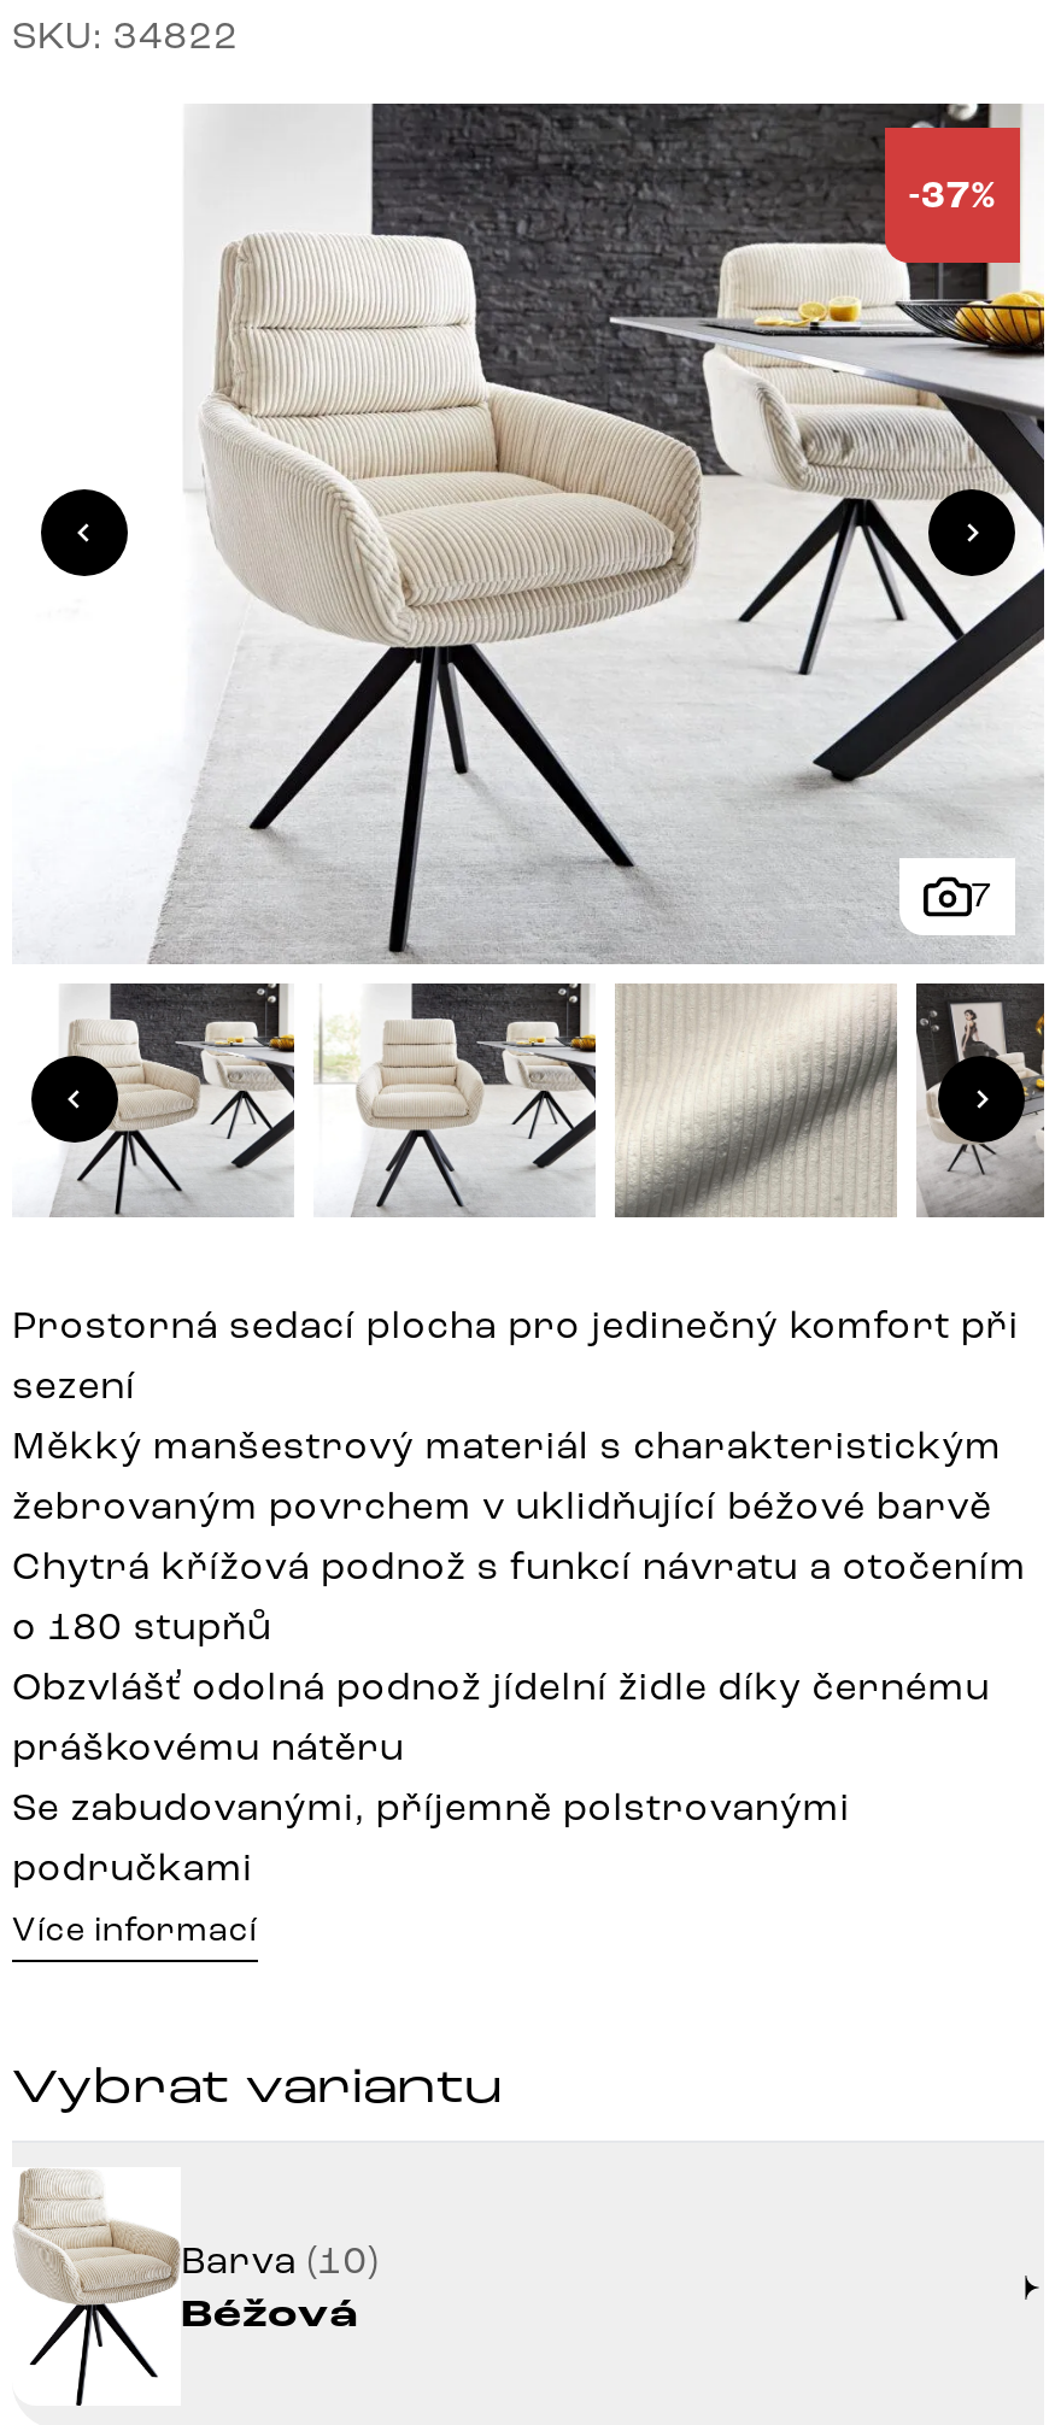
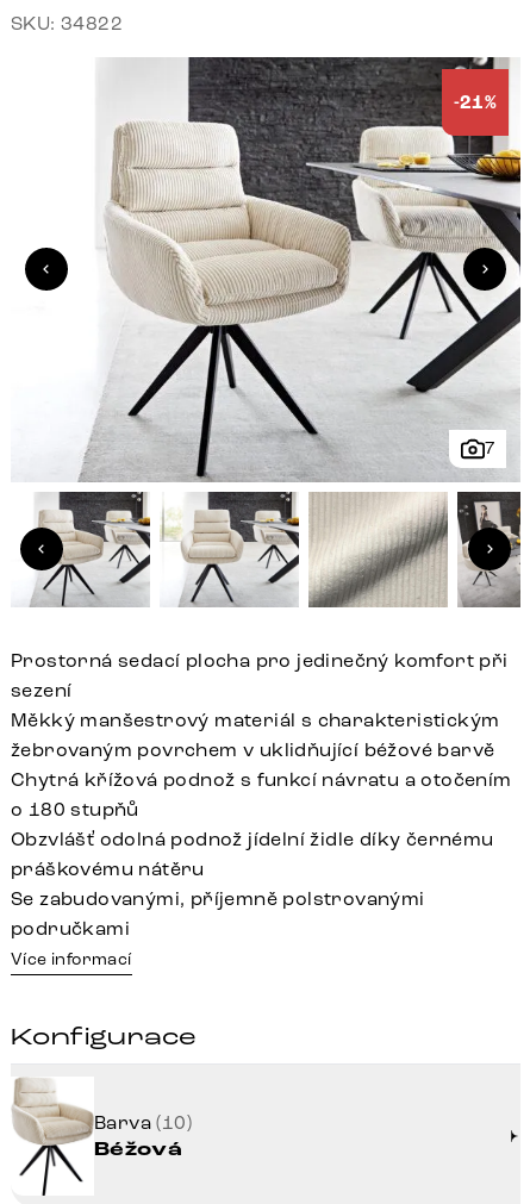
- -37%
+ -21%

- Vybrat variantu
+ Konfigurace
